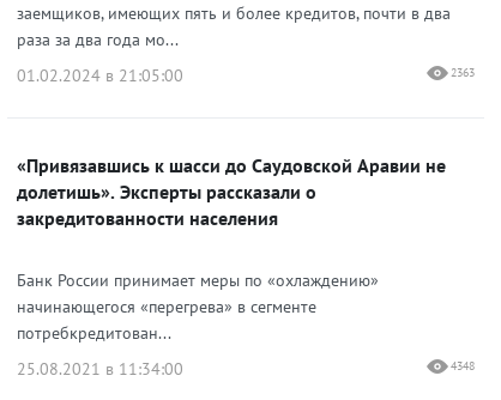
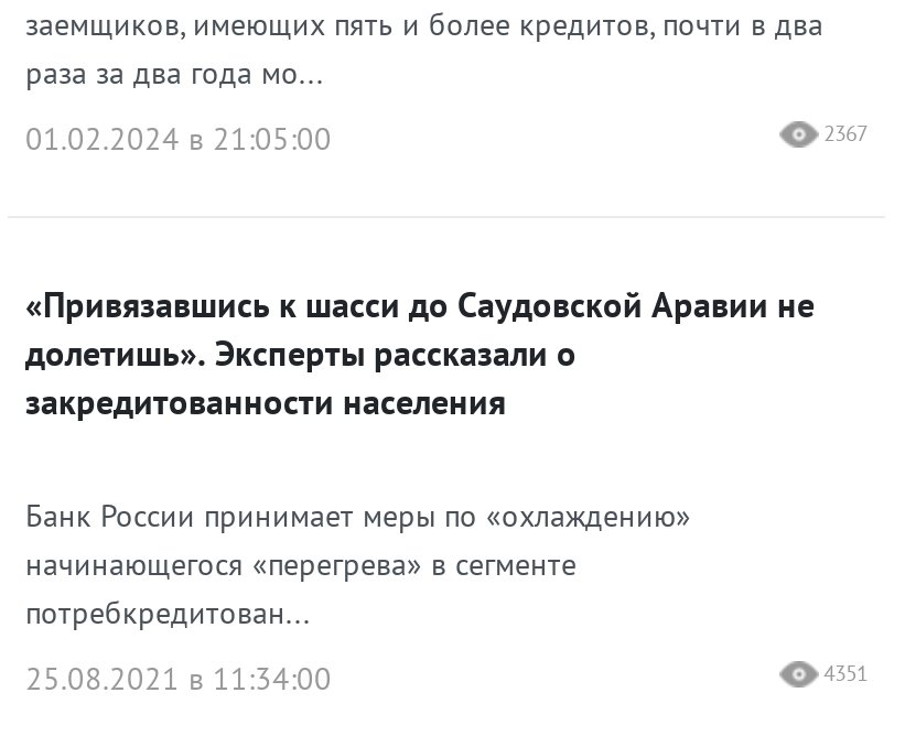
- 2363
+ 2367

- 4348
+ 4351
